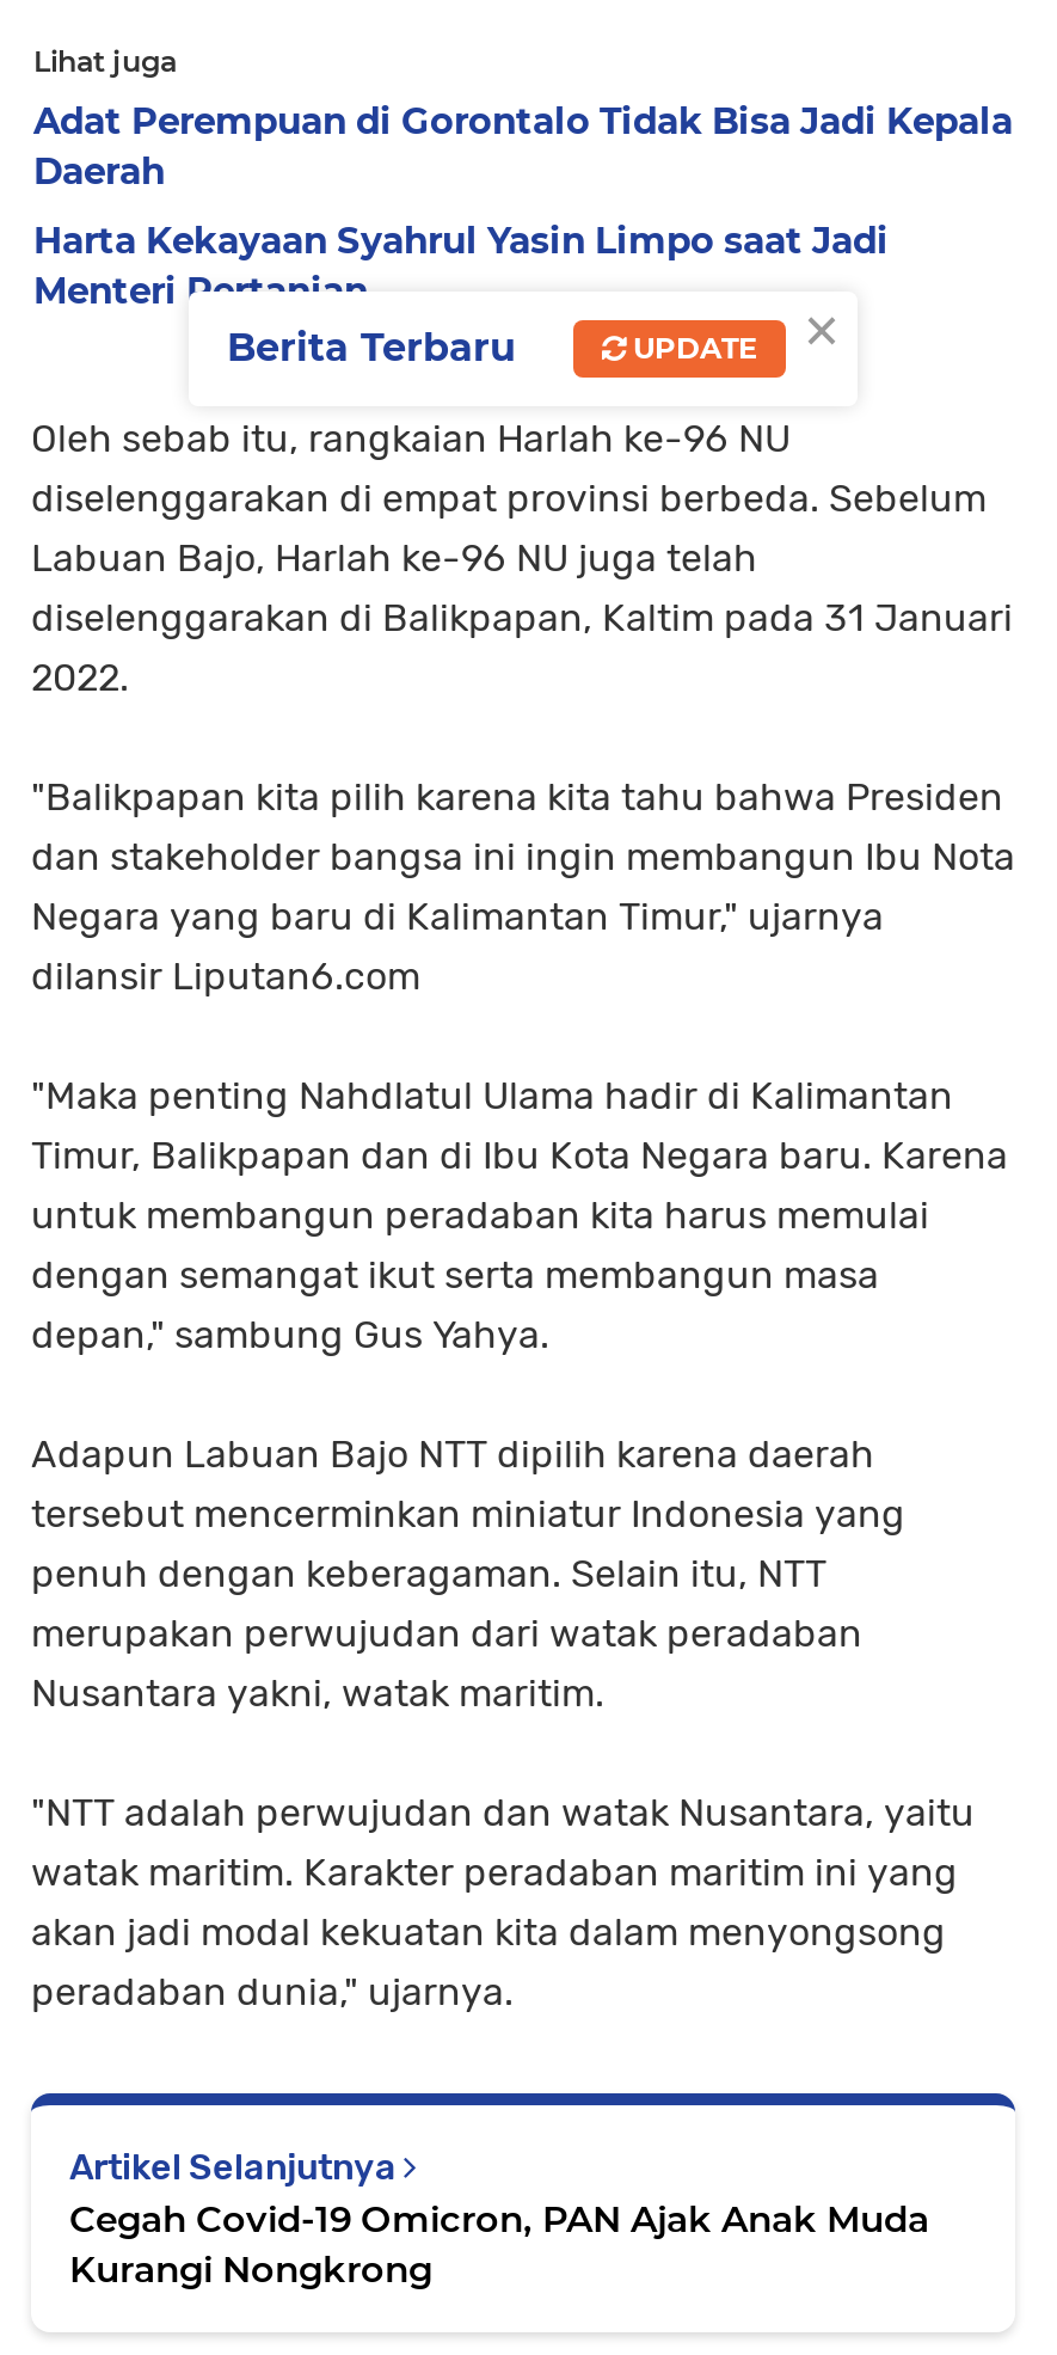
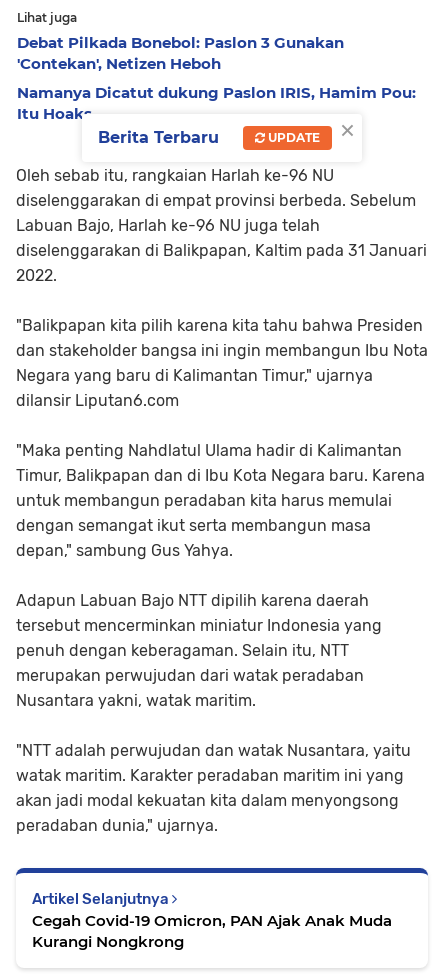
- Adat Perempuan di Gorontalo Tidak Bisa Jadi Kepala
- Daerah
+ Debat Pilkada Bonebol: Paslon 3 Gunakan
+ 'Contekan', Netizen Heboh

- Harta Kekayaan Syahrul Yasin Limpo saat Jadi
- Menteri Pertanian
+ Namanya Dicatut dukung Paslon IRIS, Hamim Pou:
+ Itu Hoaks
